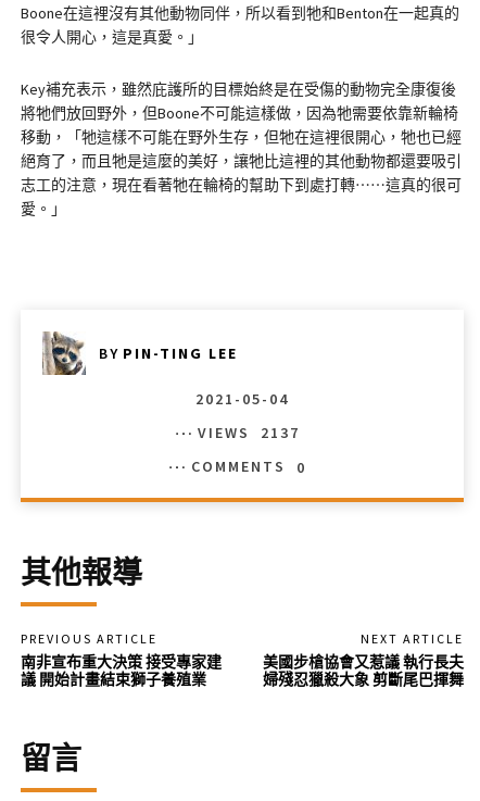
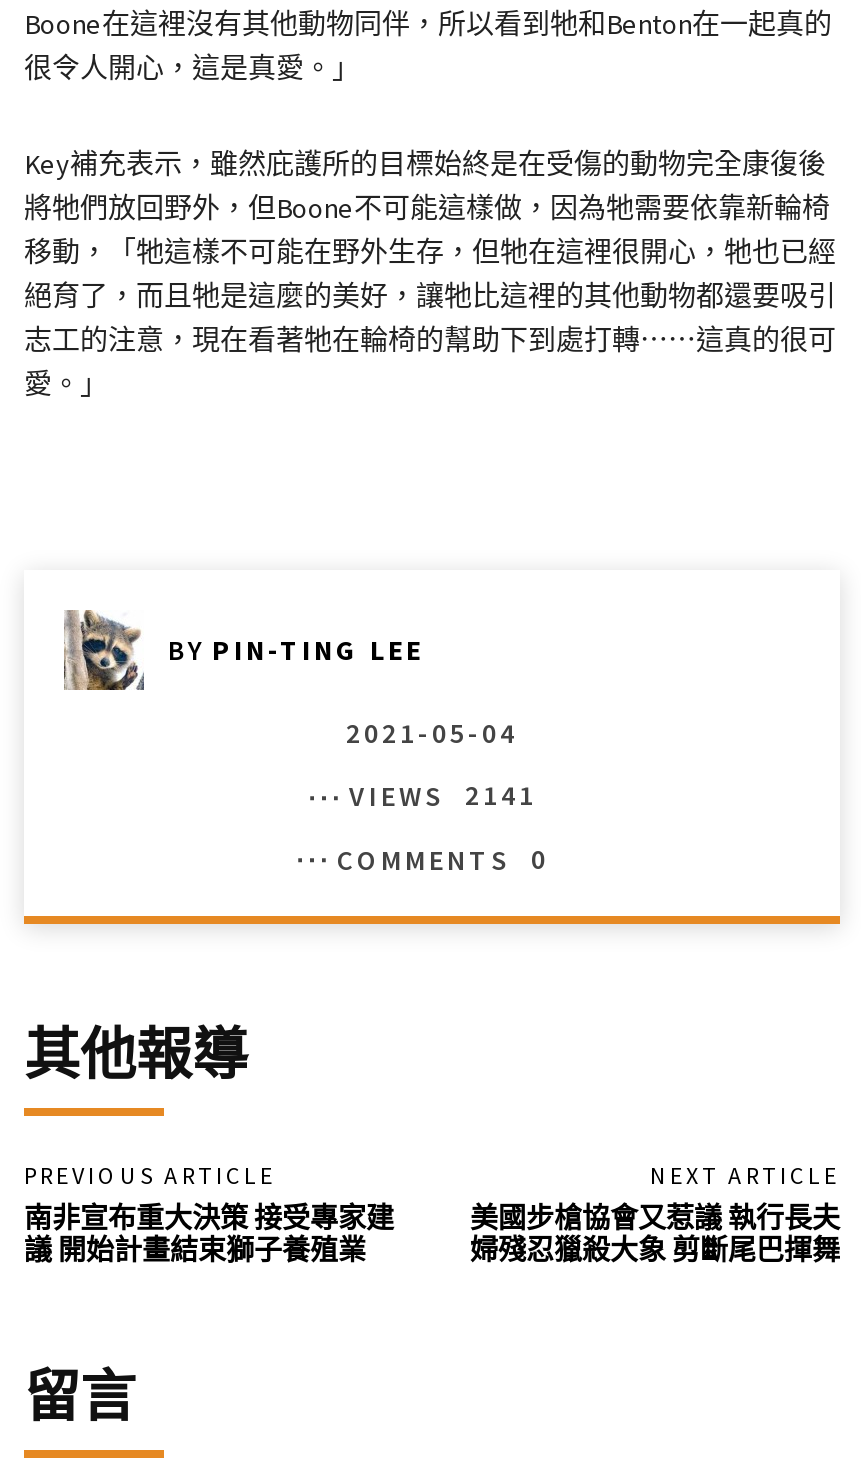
- VIEWS 2137
+ VIEWS 2141
